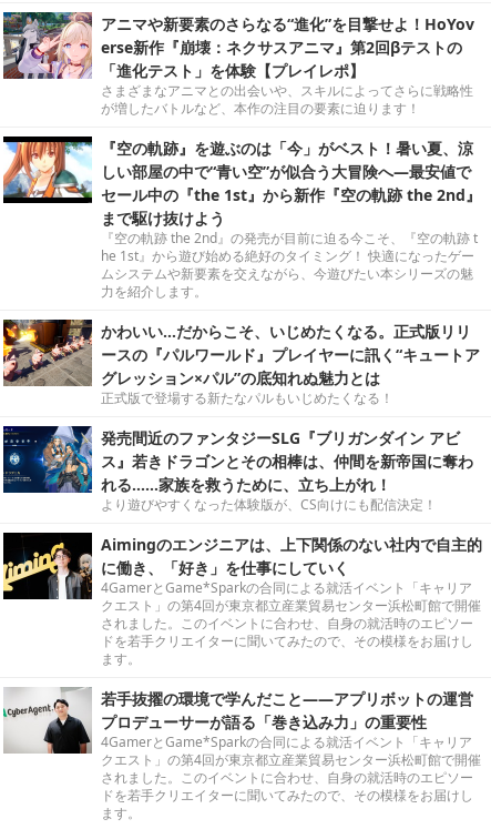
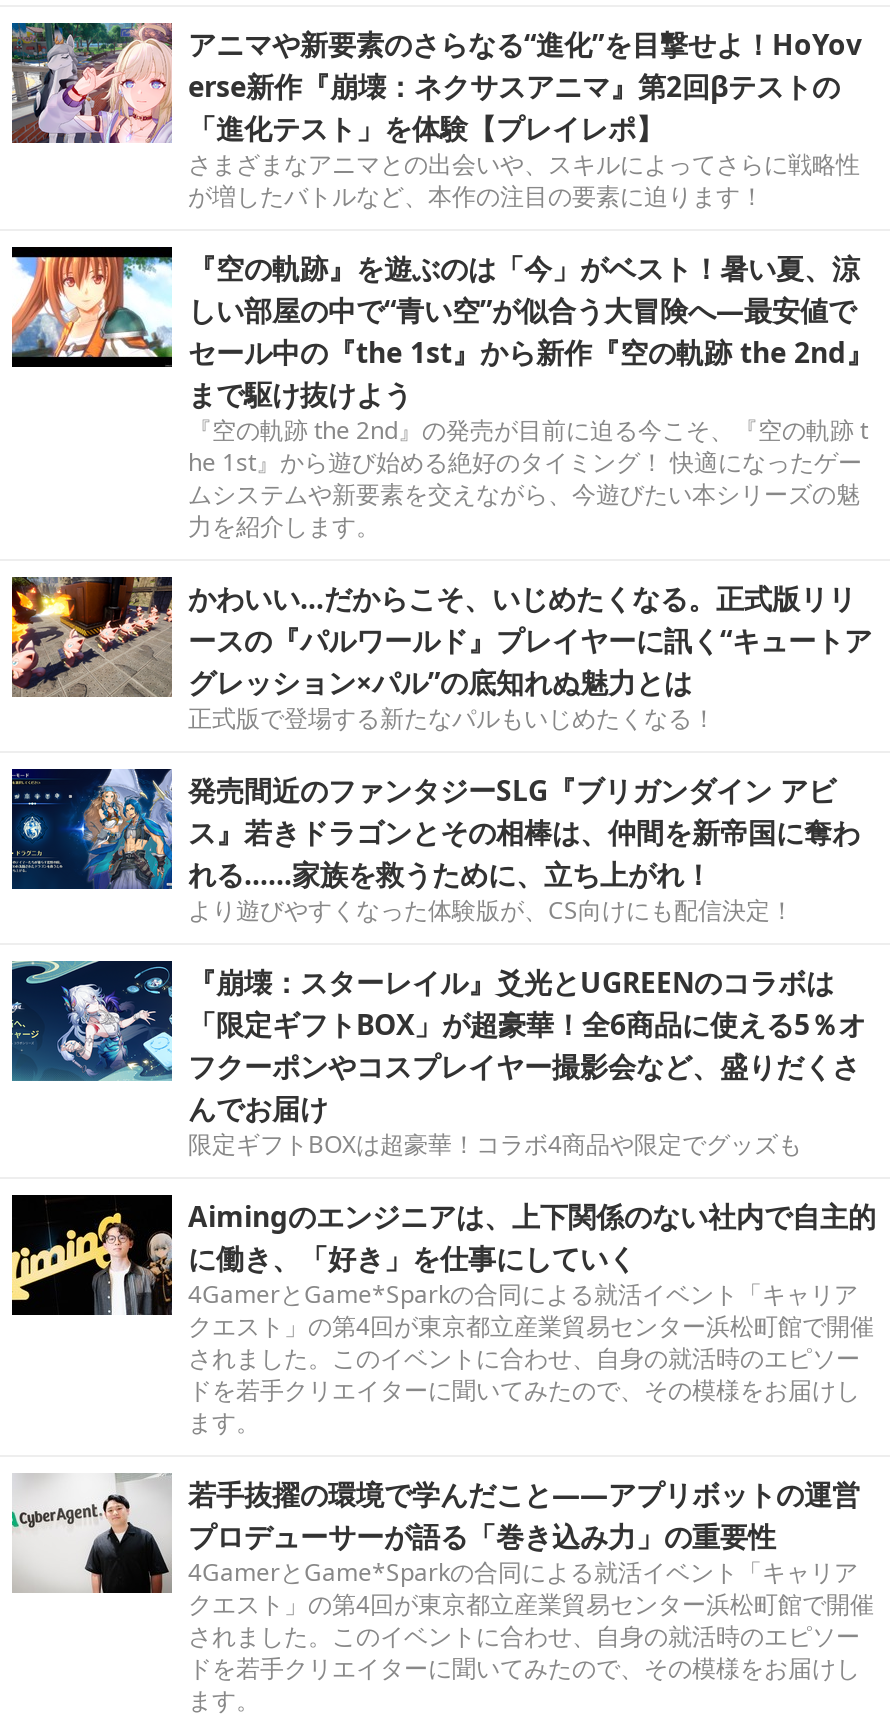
+ [image]
+ 『崩壊：スターレイル』爻光とUGREENのコラボは
+ 「限定ギフトBOX」が超豪華！全6商品に使える5％オ
+ フクーポンやコスプレイヤー撮影会など、盛りだくさ
+ んでお届け
+ 限定ギフトBOXは超豪華！コラボ4商品や限定でグッズも
